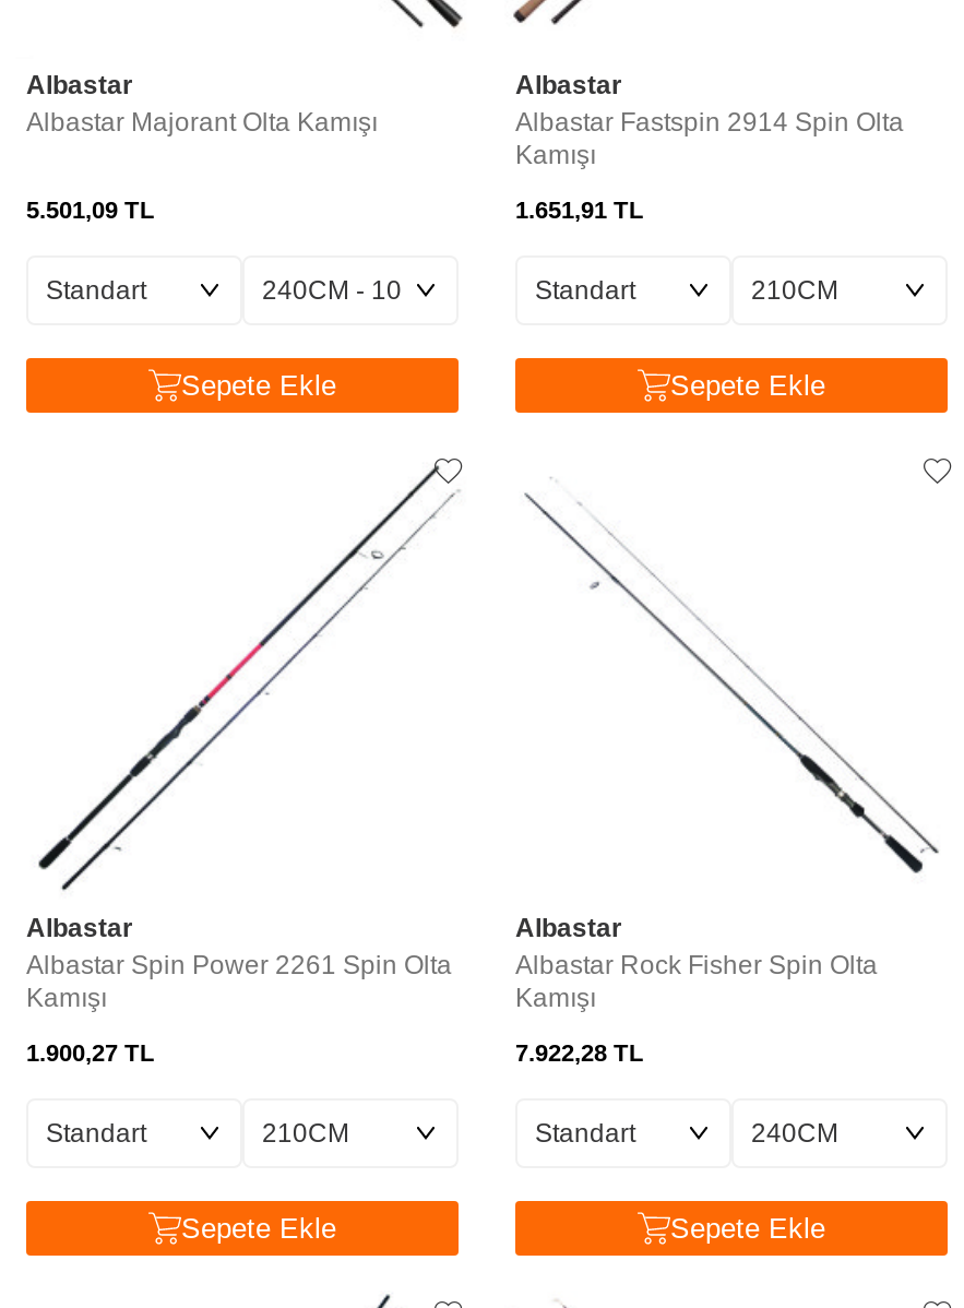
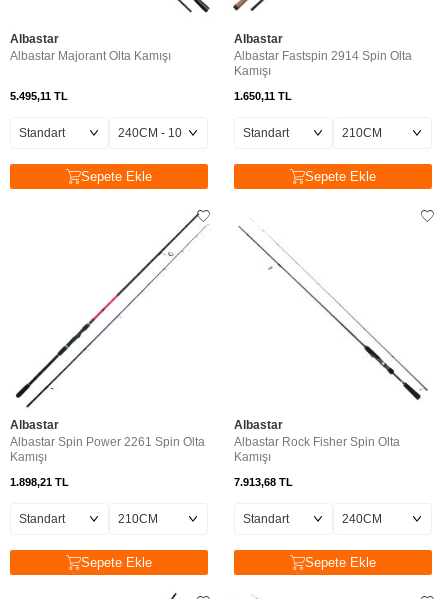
- 5.501,09 TL
+ 5.495,11 TL

- 1.651,91 TL
+ 1.650,11 TL

- 1.900,27 TL
+ 1.898,21 TL

- 7.922,28 TL
+ 7.913,68 TL
